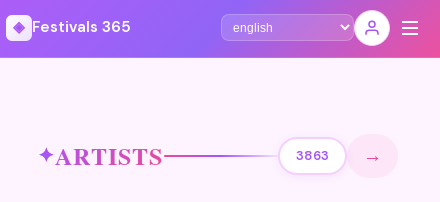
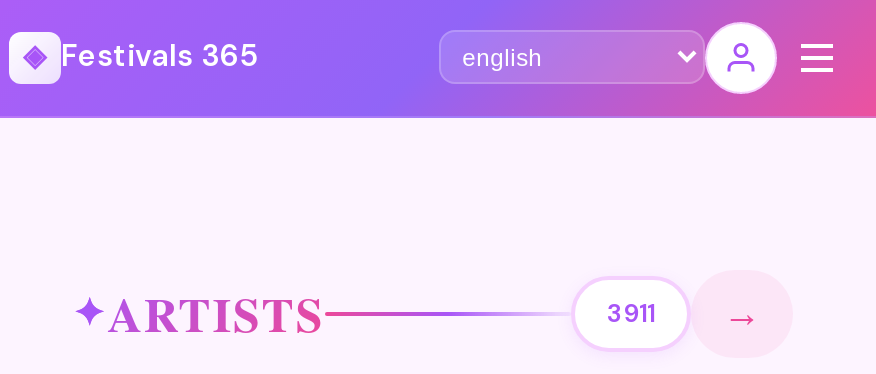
- 3863
+ 3911
